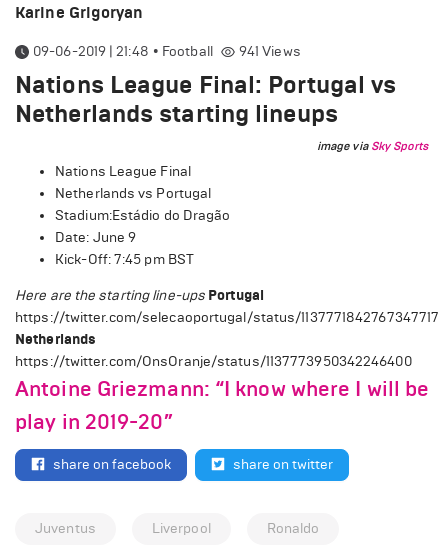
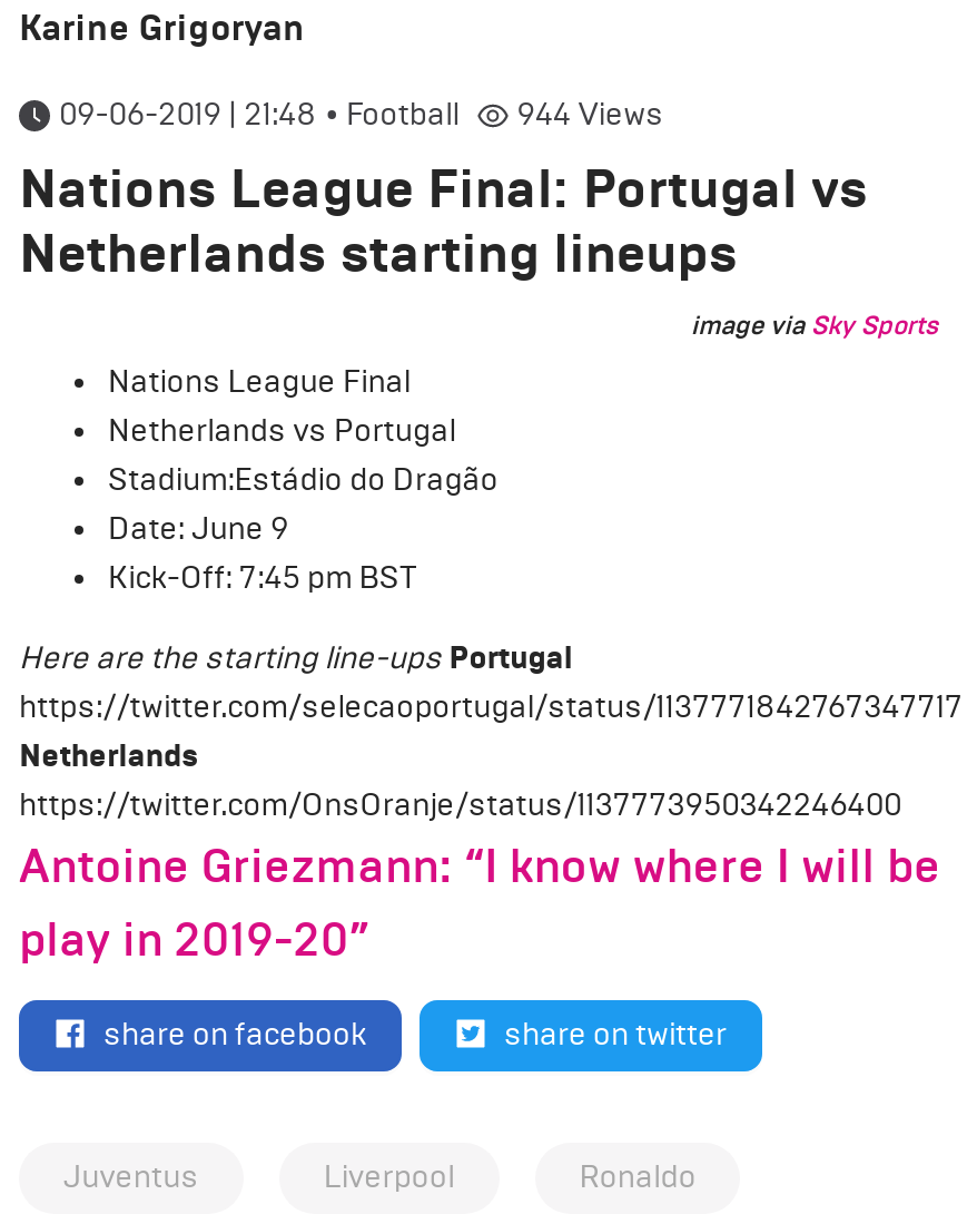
- 941 Views
+ 944 Views
